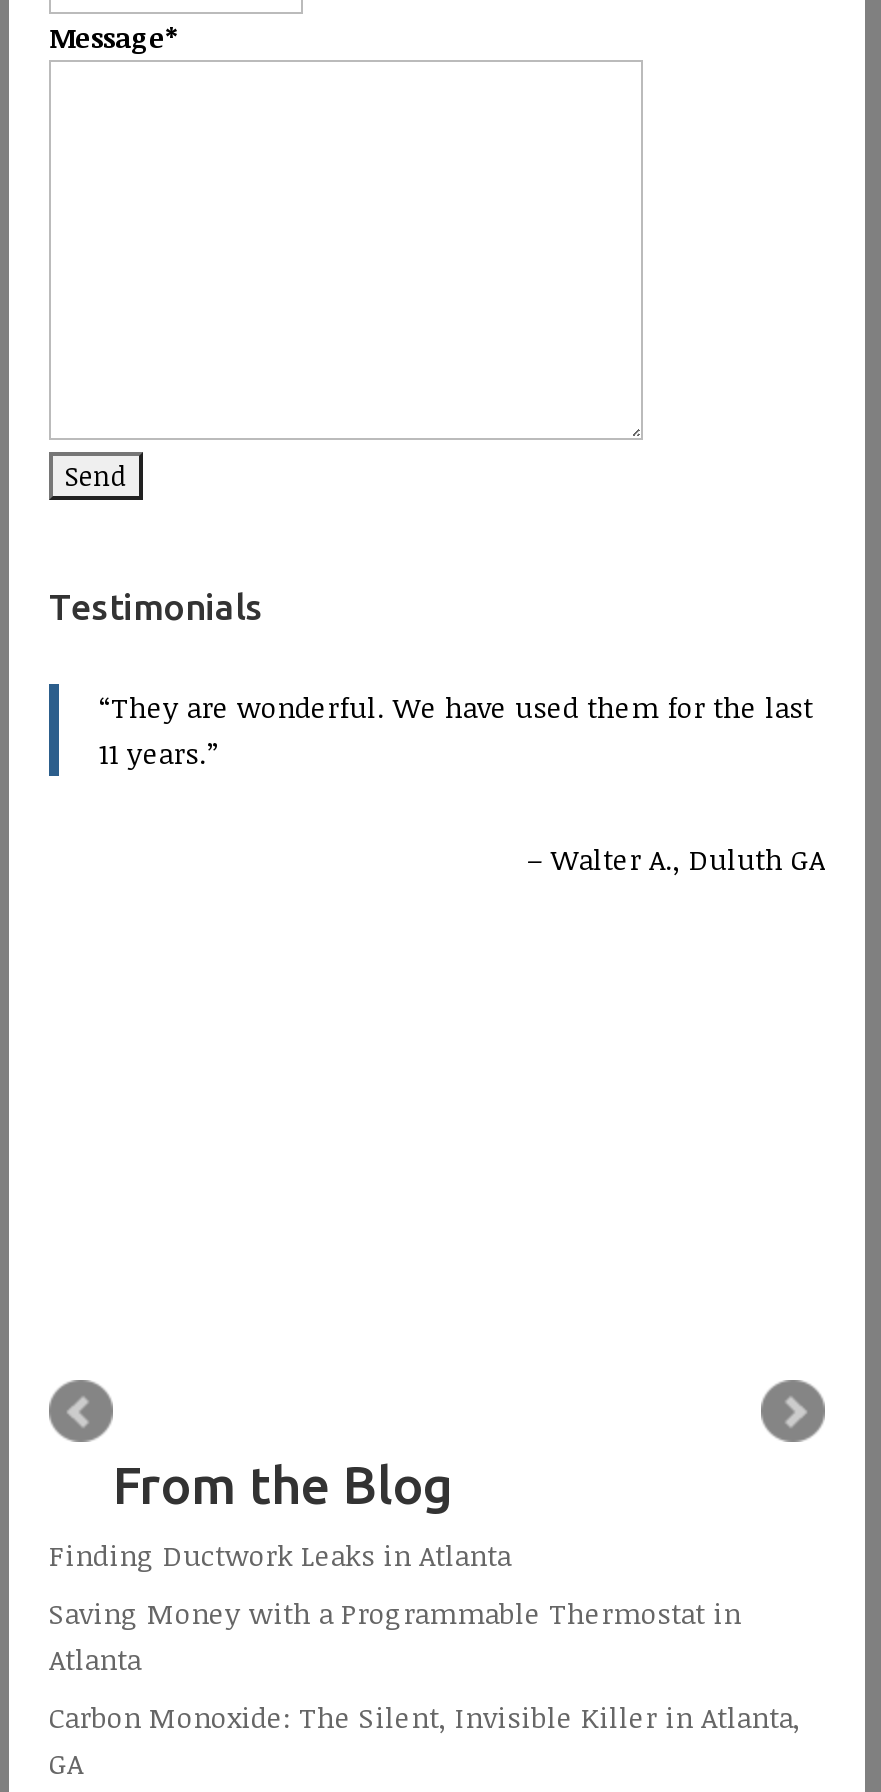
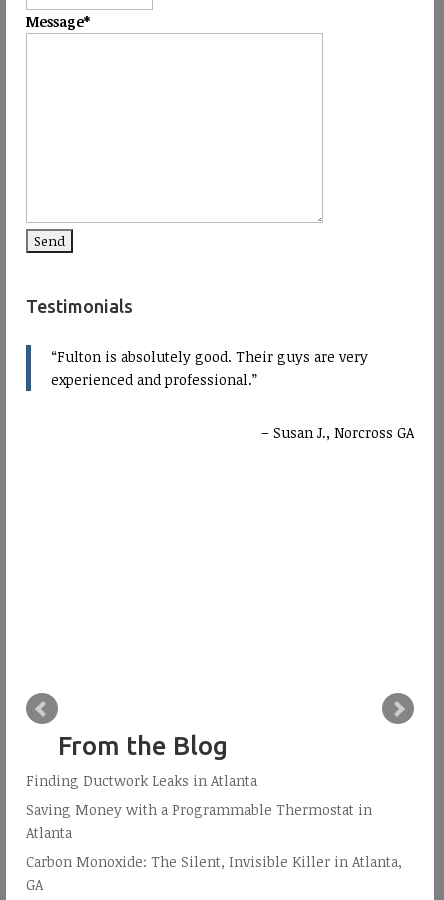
- They are wonderful. We have used them for the last
- 11 years.
+ Fulton is absolutely good. Their guys are very
+ experienced and professional.

- Walter A., Duluth GA
+ Susan J., Norcross GA
